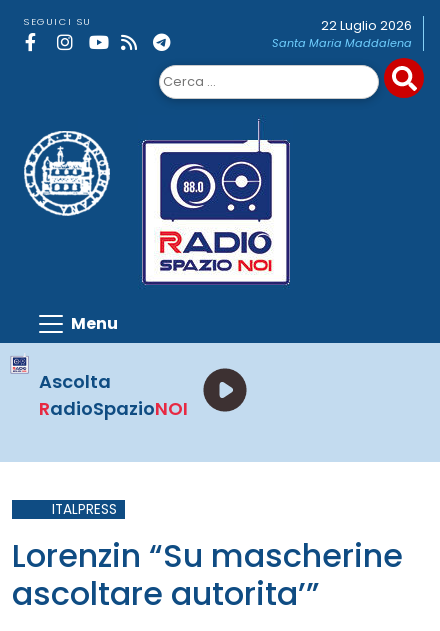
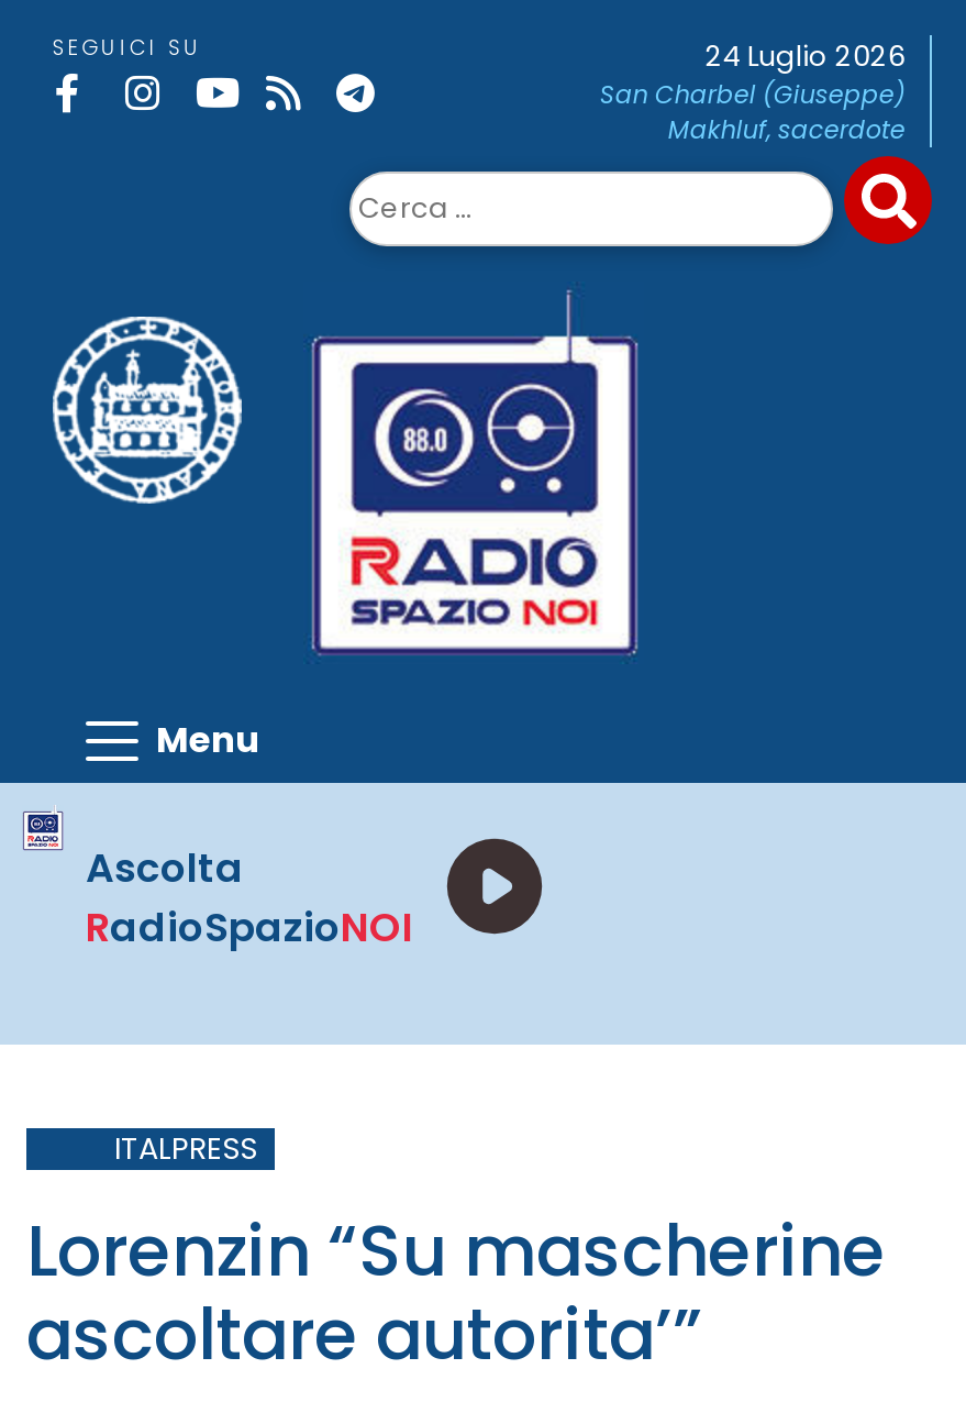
- 22 Luglio 2026
- Santa Maria Maddalena
+ 24 Luglio 2026
+ San Charbel (Giuseppe)
+ Makhluf, sacerdote
